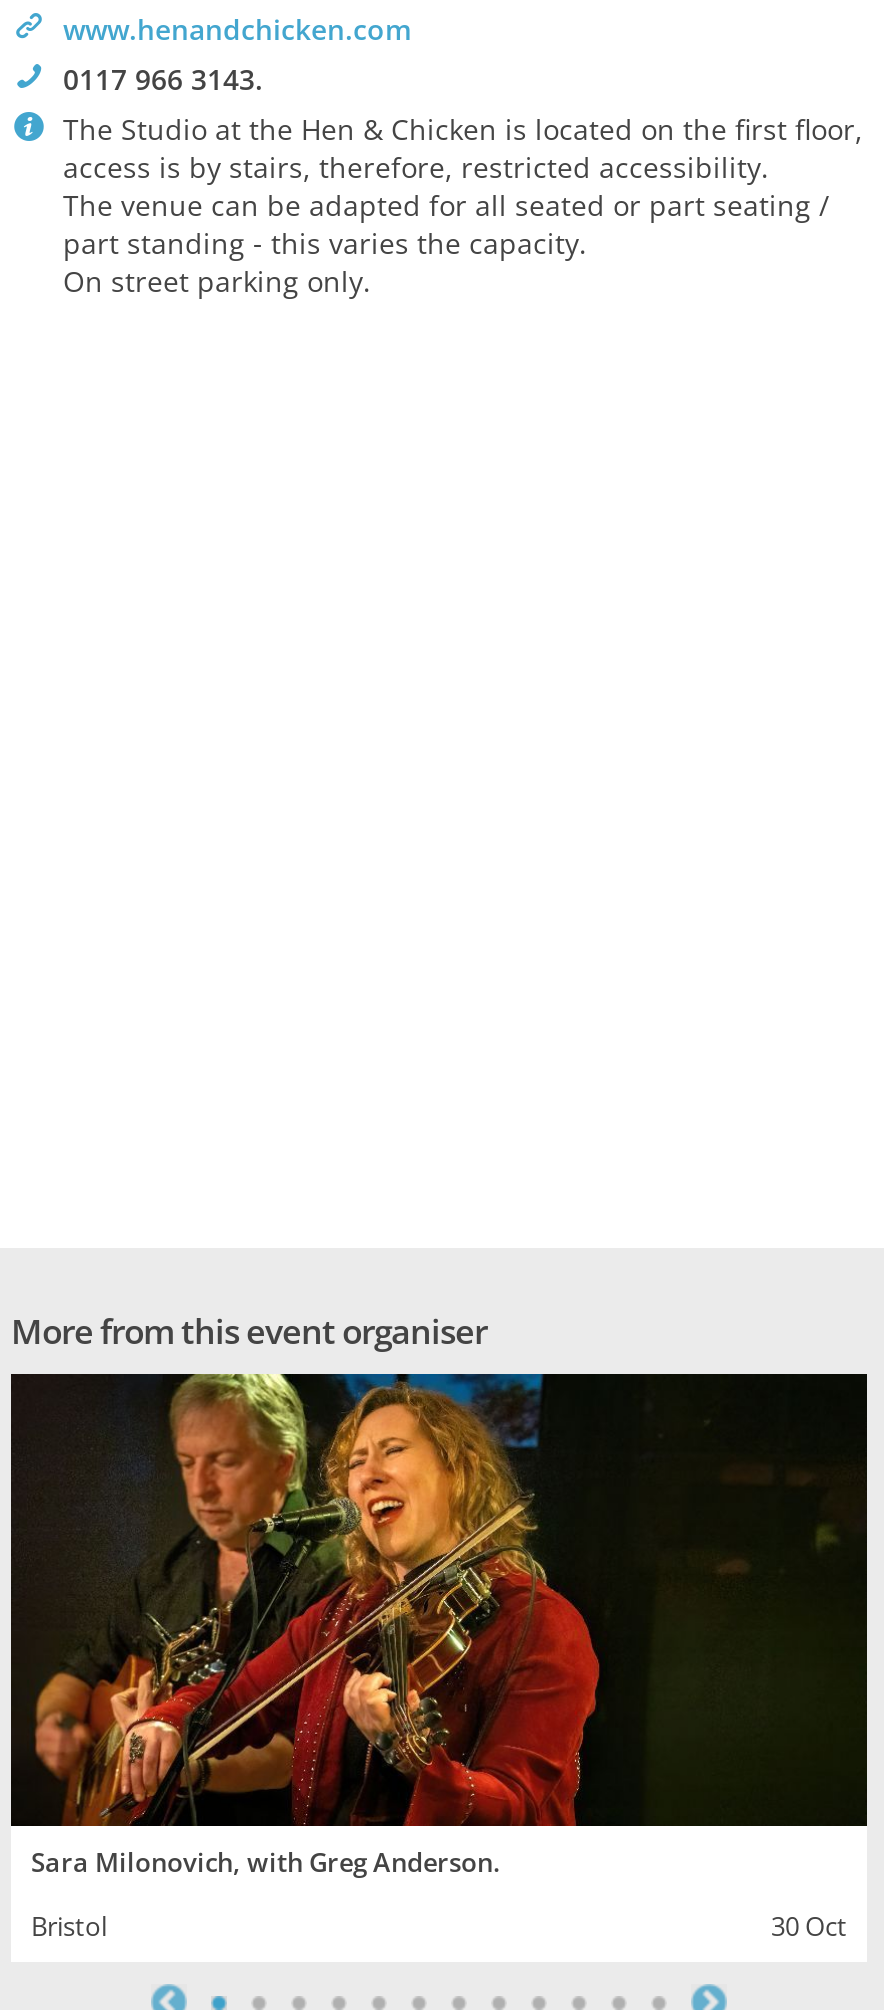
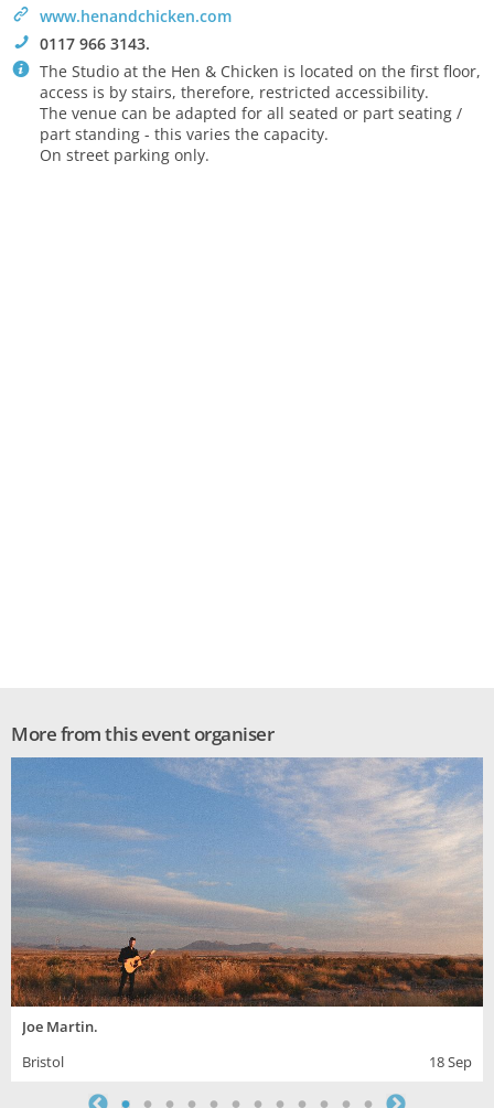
- [image]
- Sara Milonovich, with Greg Anderson.
+ [image]
+ Joe Martin.

- 30 Oct
+ 18 Sep
